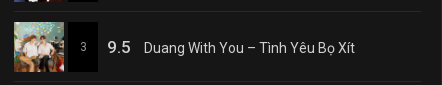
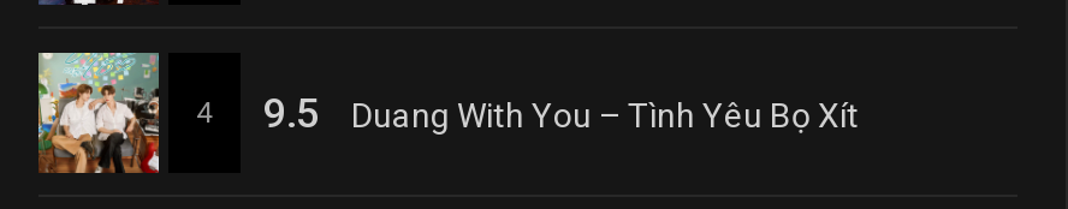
- 3 9.5 Duang With You – Tình Yêu Bọ Xít
+ 4 9.5 Duang With You – Tình Yêu Bọ Xít
